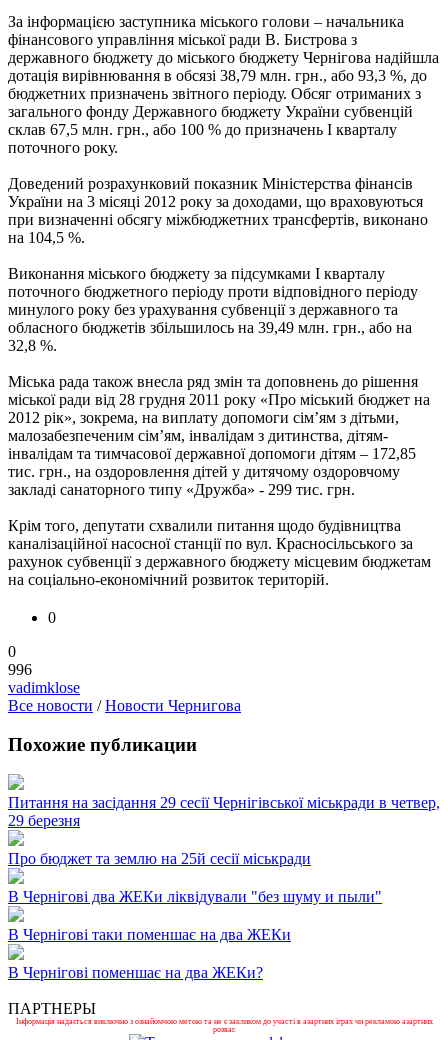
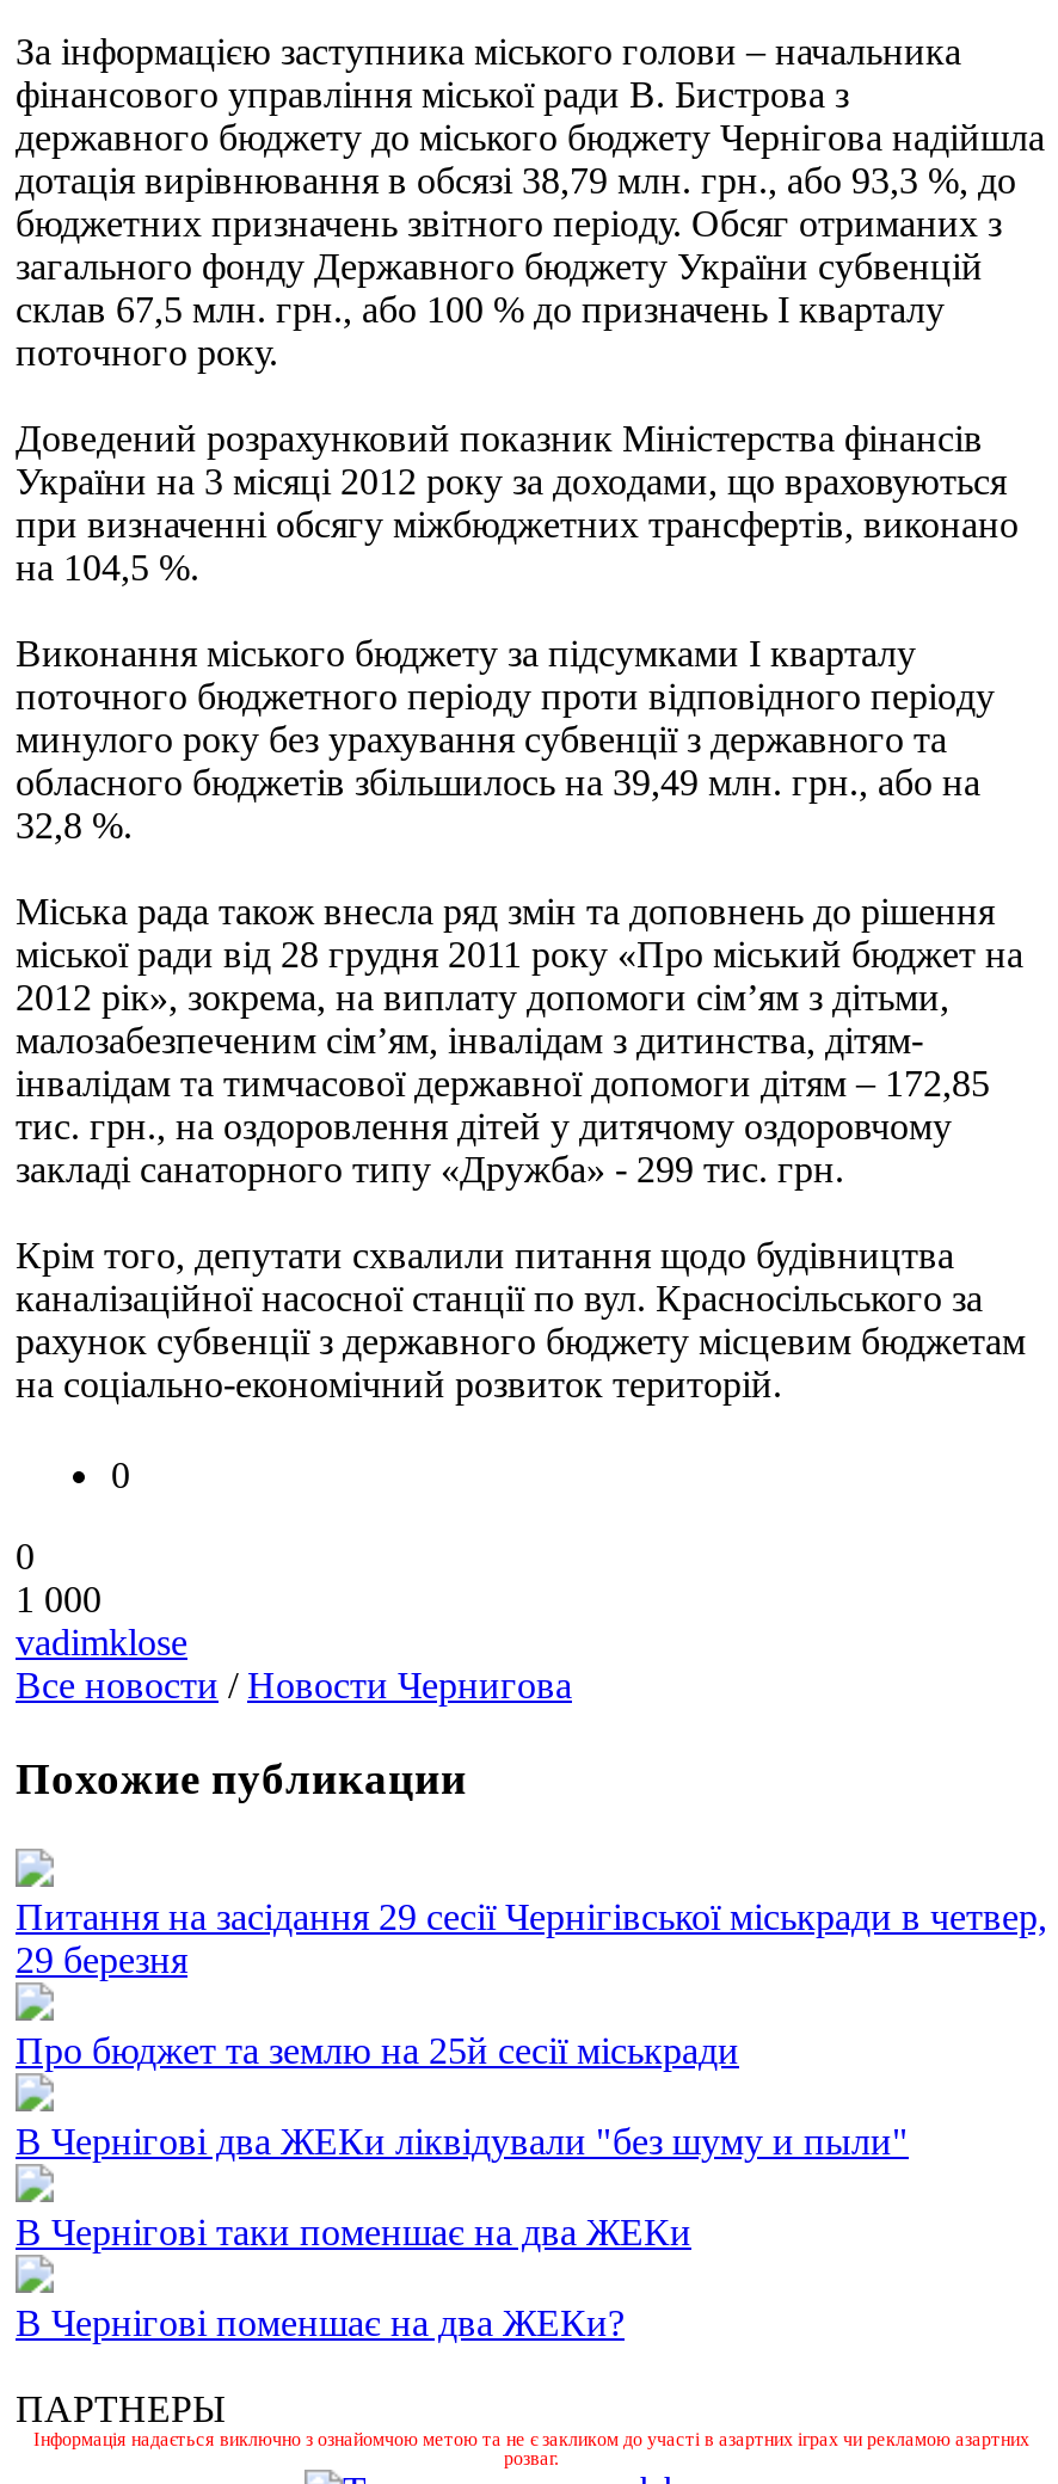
- 996
+ 1 000
